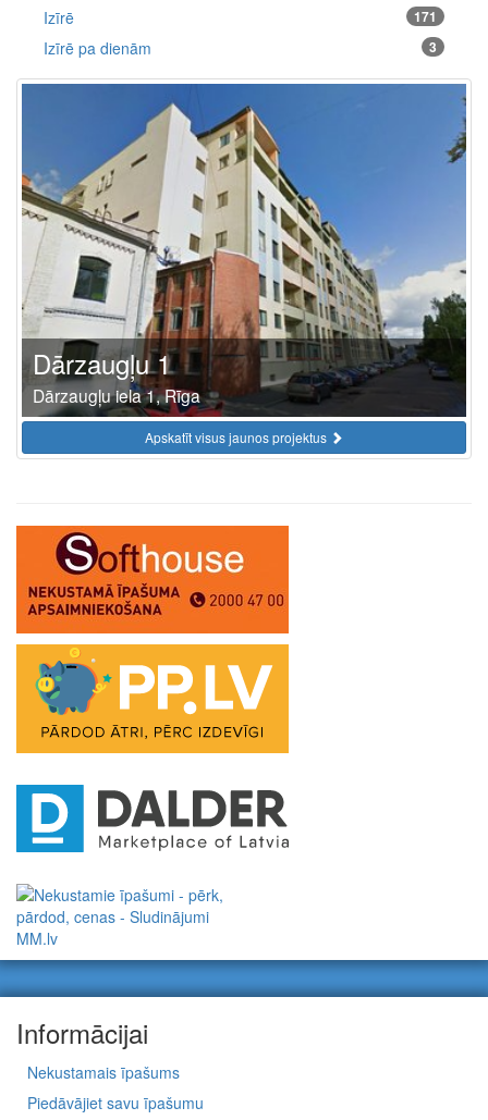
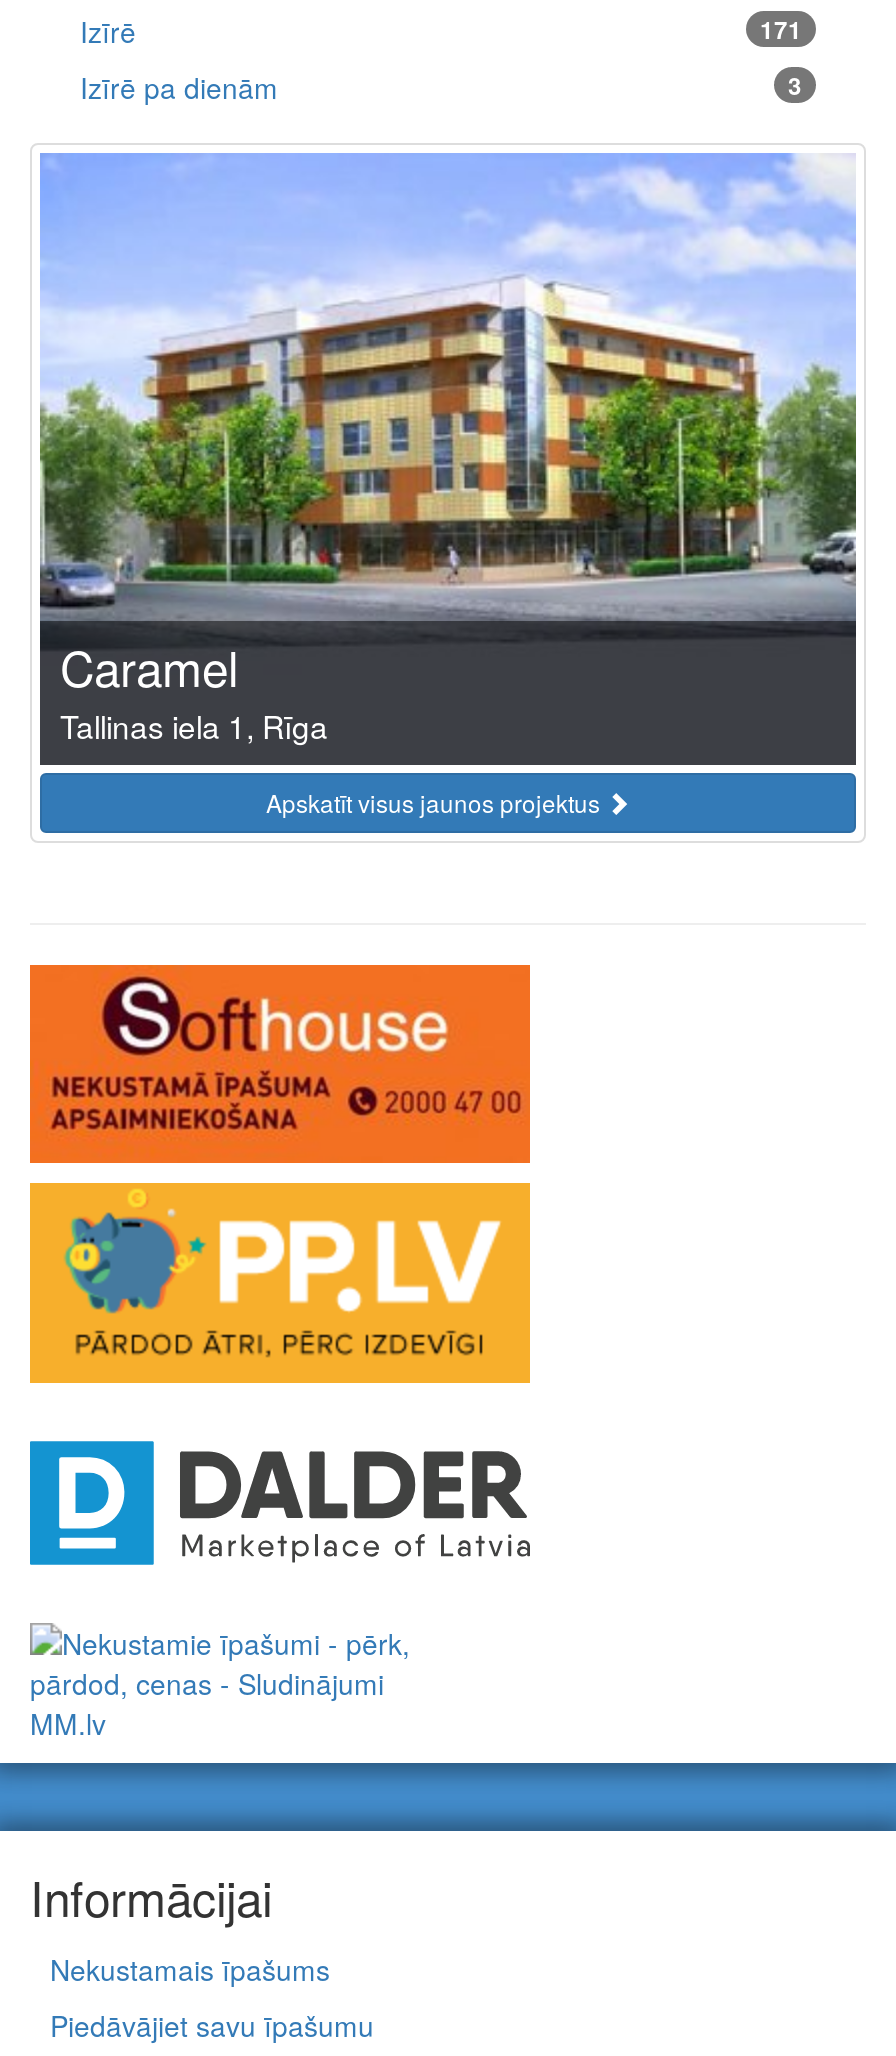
- [image]
- Dārzaugļu 1
- Dārzaugļu iela 1, Rīga
+ [image]
+ Caramel
+ Tallinas iela 1, Rīga
